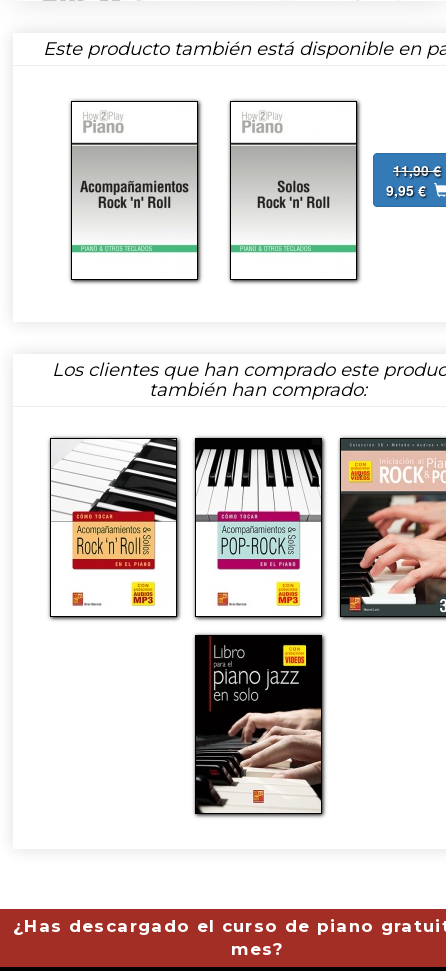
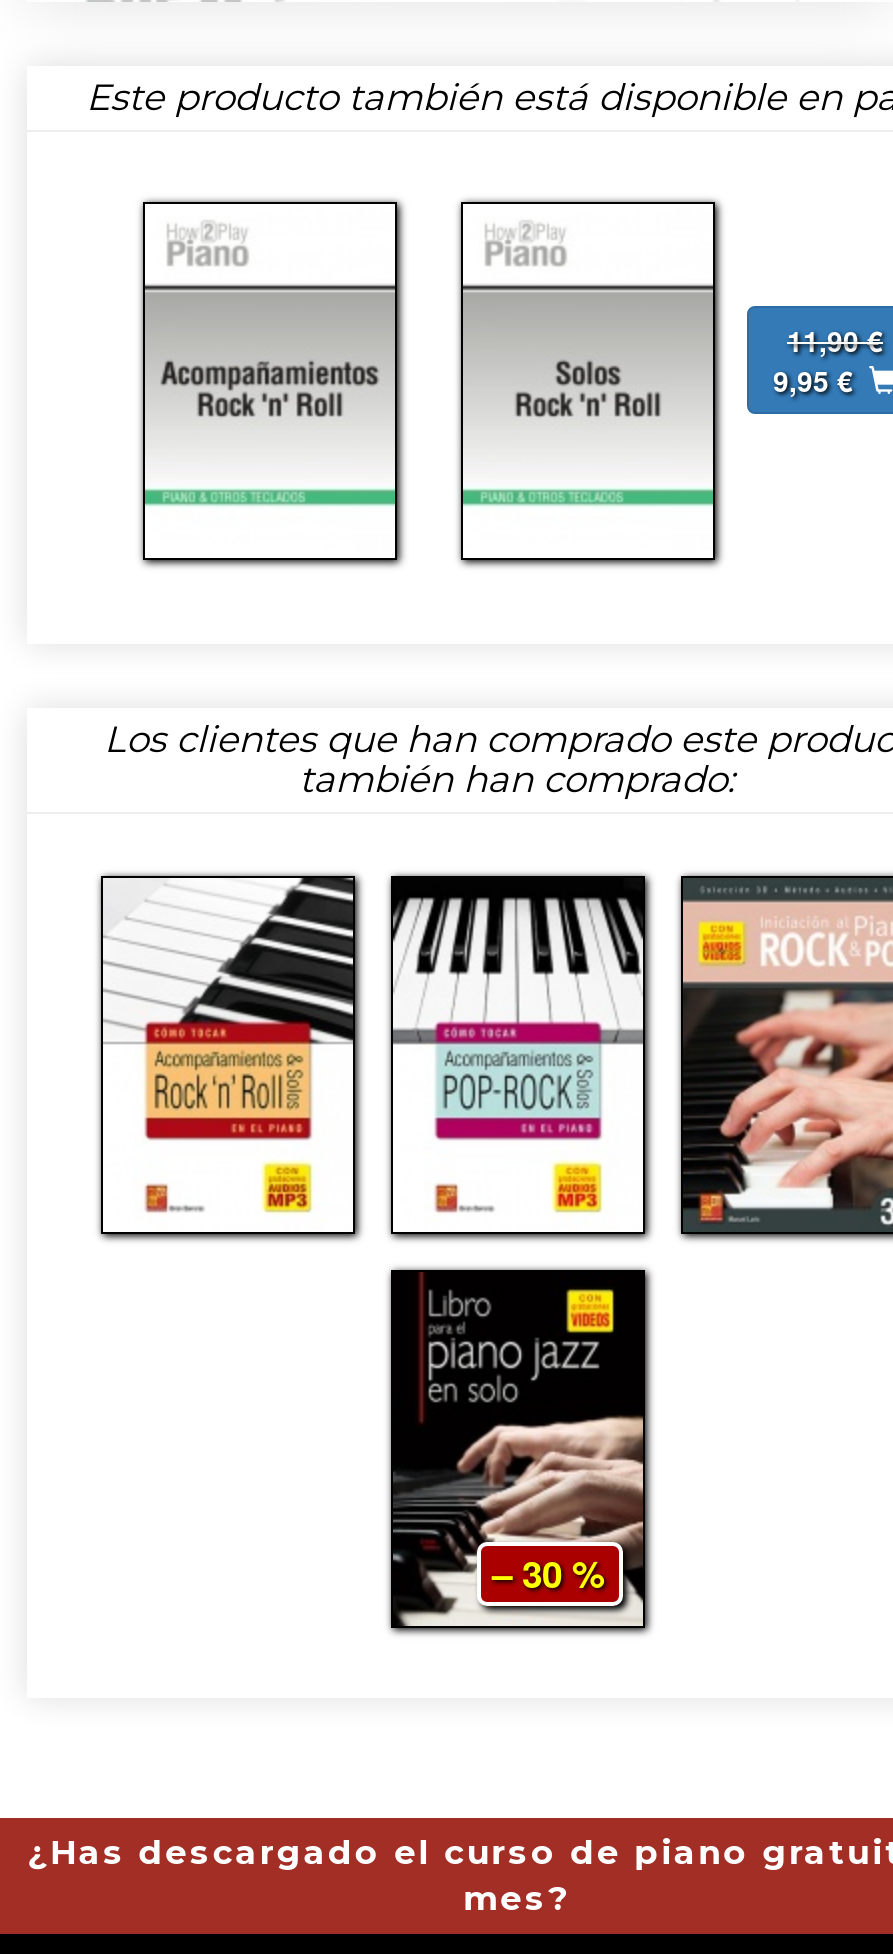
+ – 30 %
